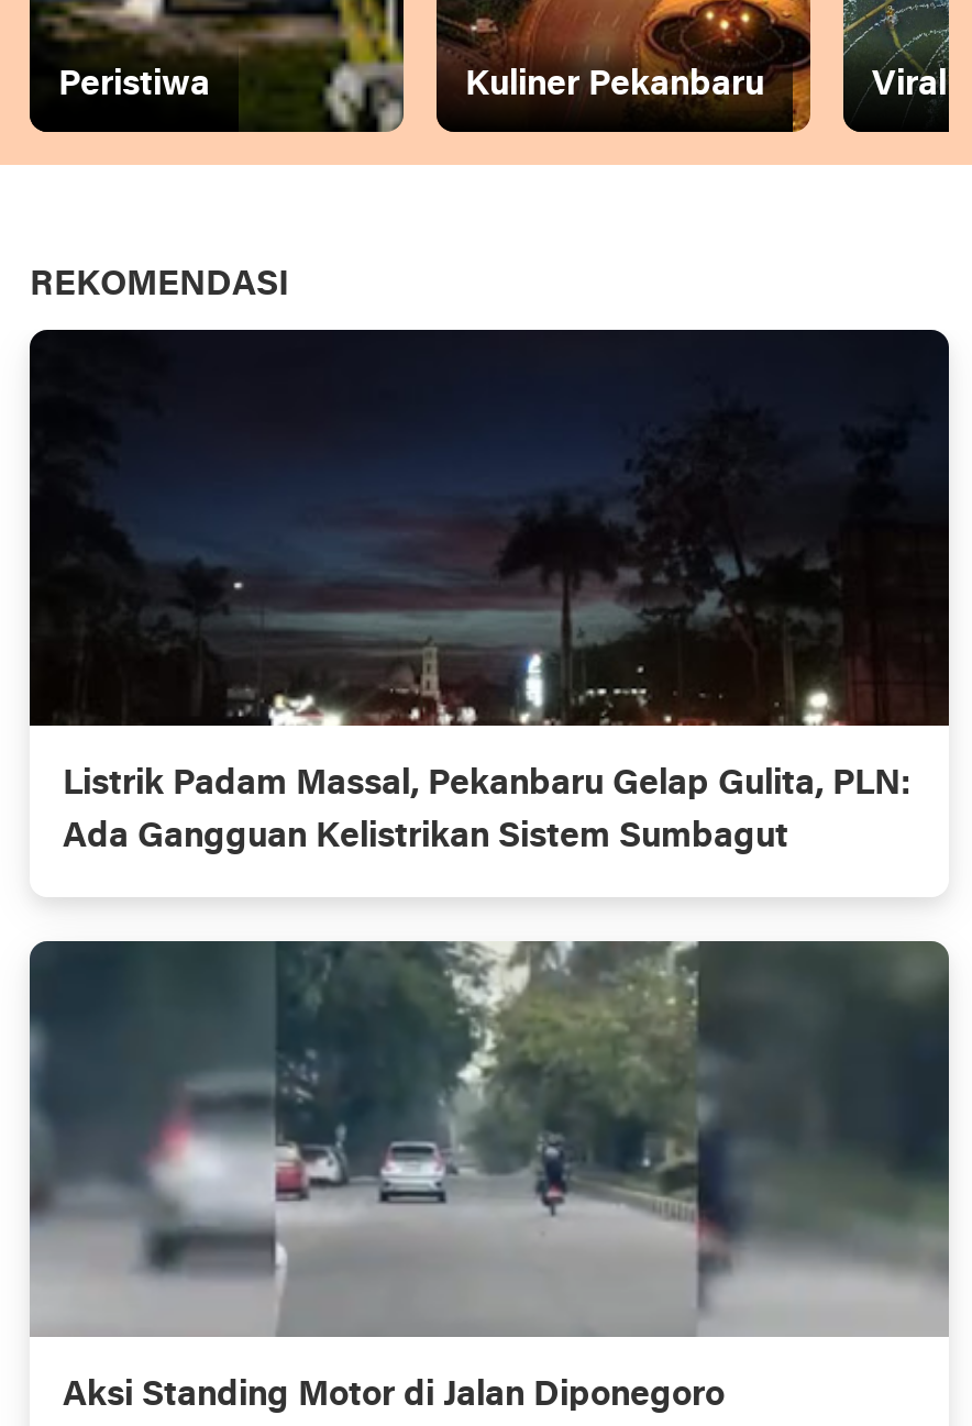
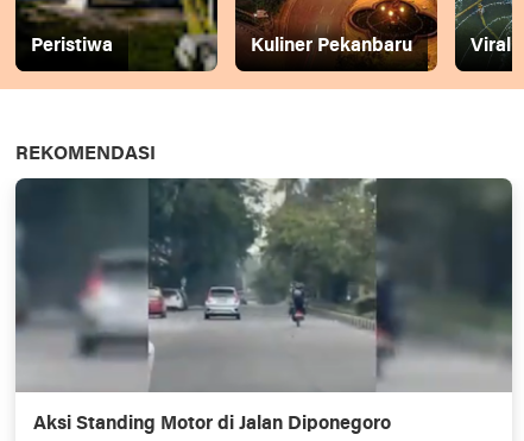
- [image]
- Listrik Padam Massal, Pekanbaru Gelap Gulita, PLN:
- Ada Gangguan Kelistrikan Sistem Sumbagut
